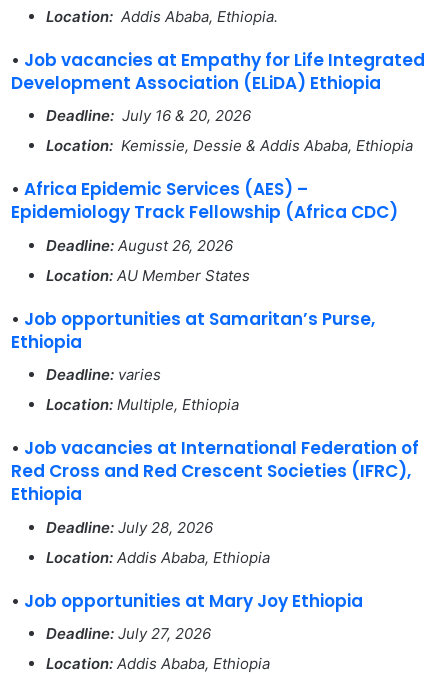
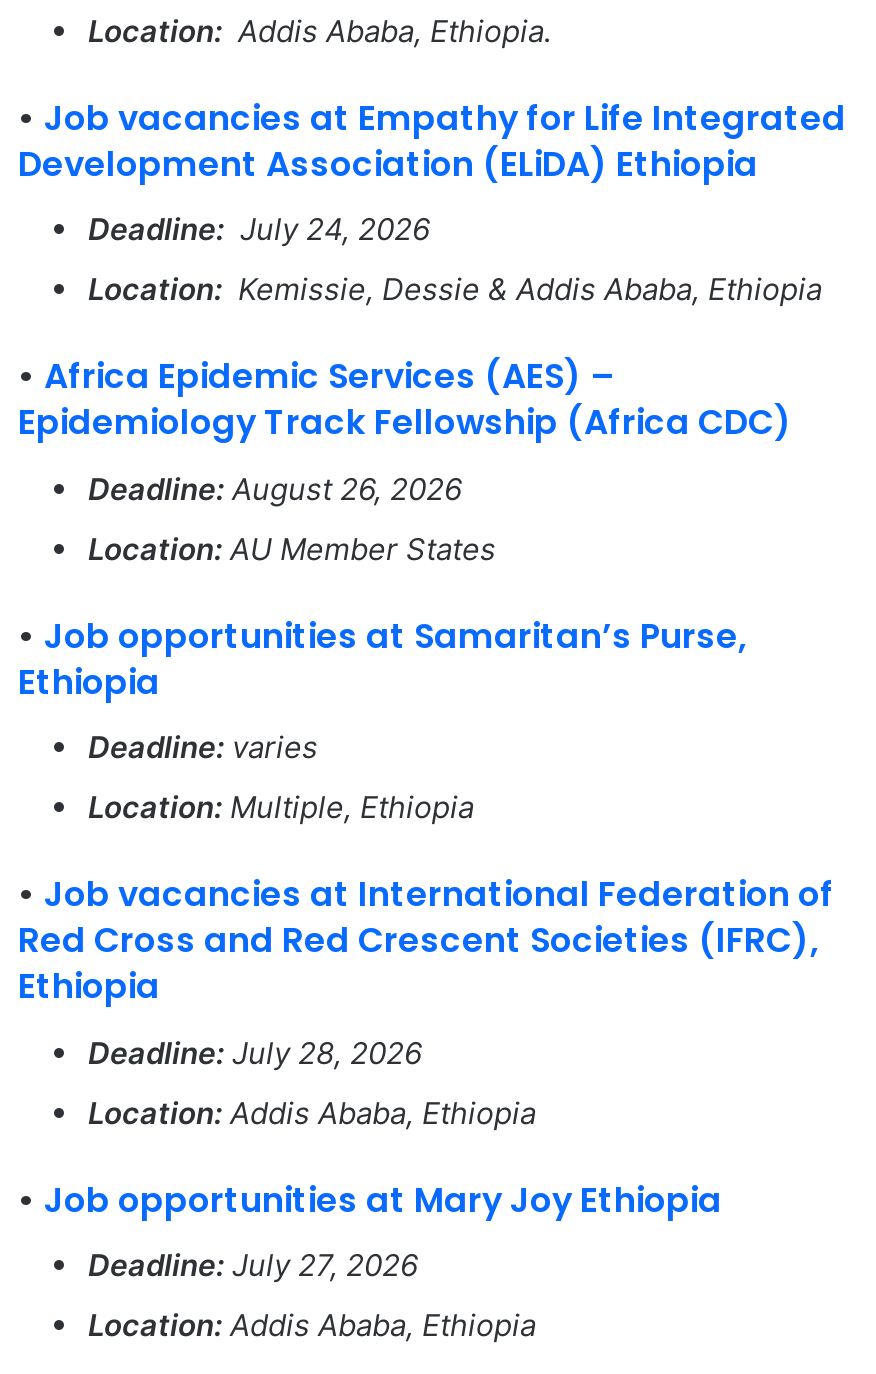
- Deadline: July 16 & 20, 2026
+ Deadline: July 24, 2026
